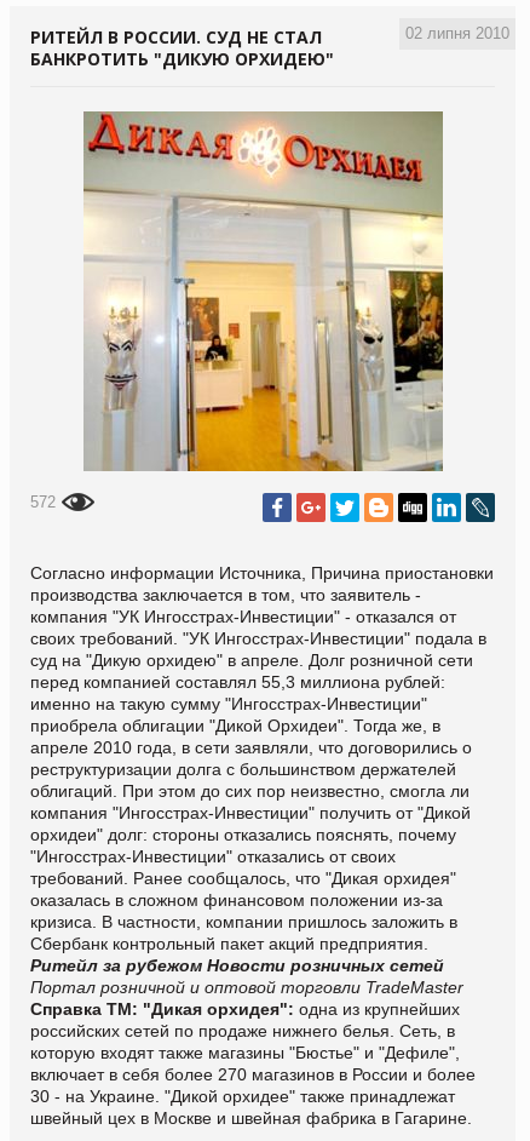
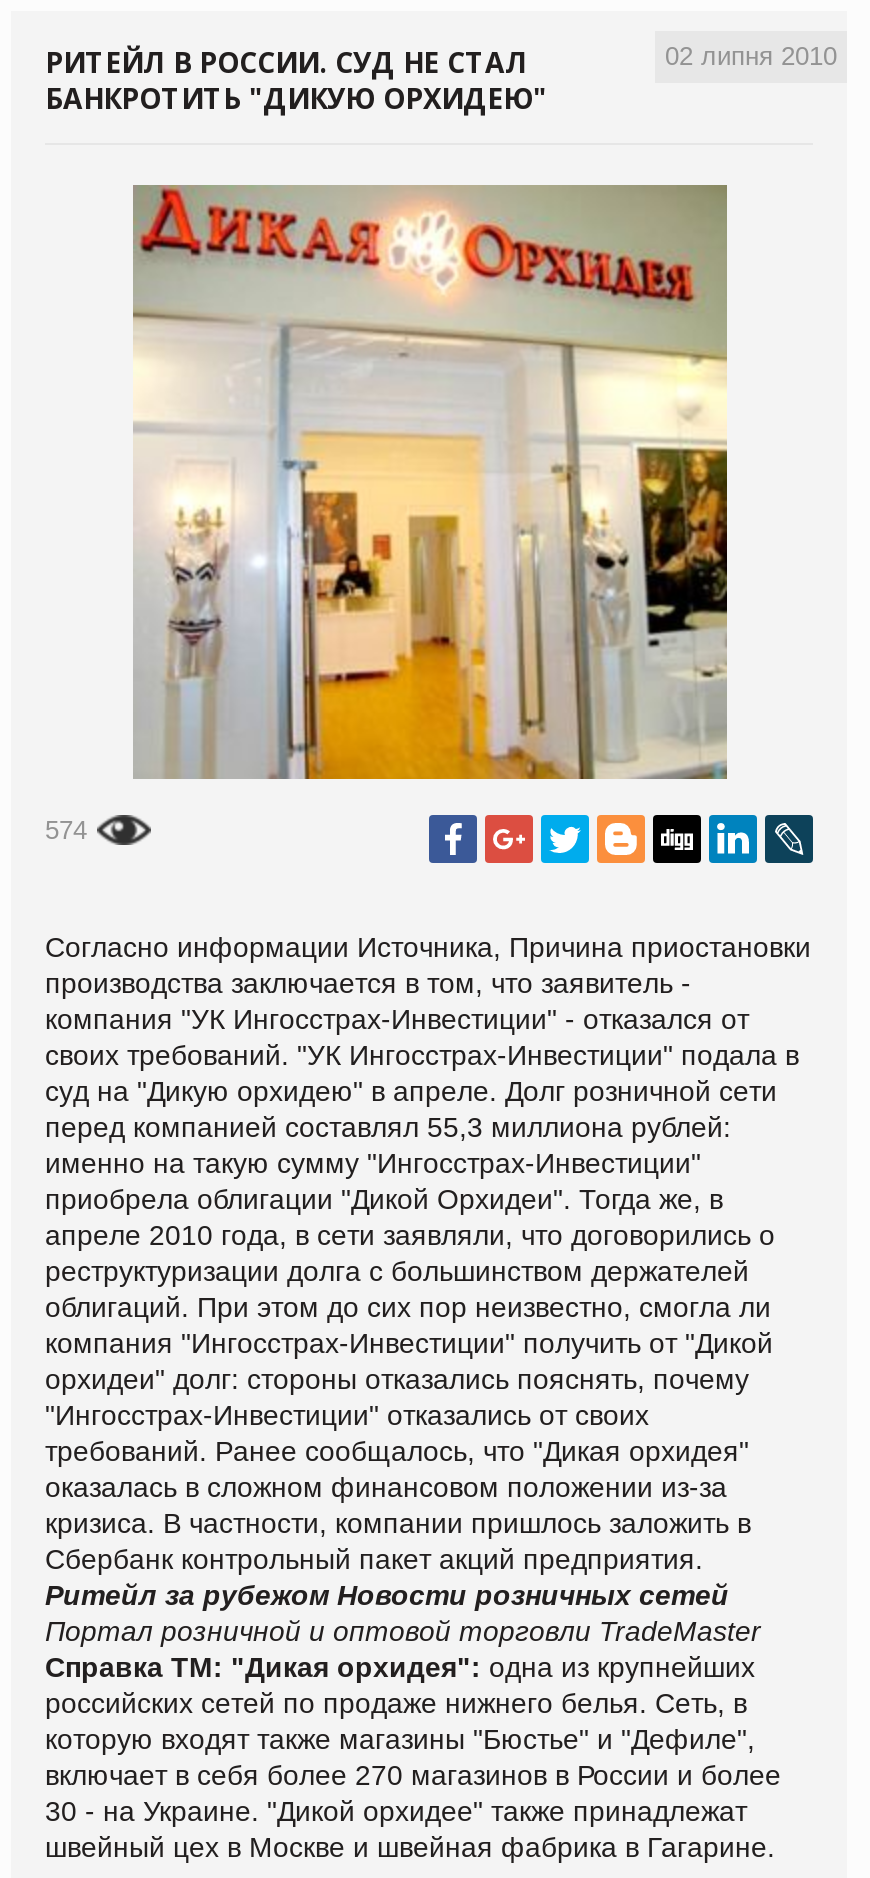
- 572
+ 574
